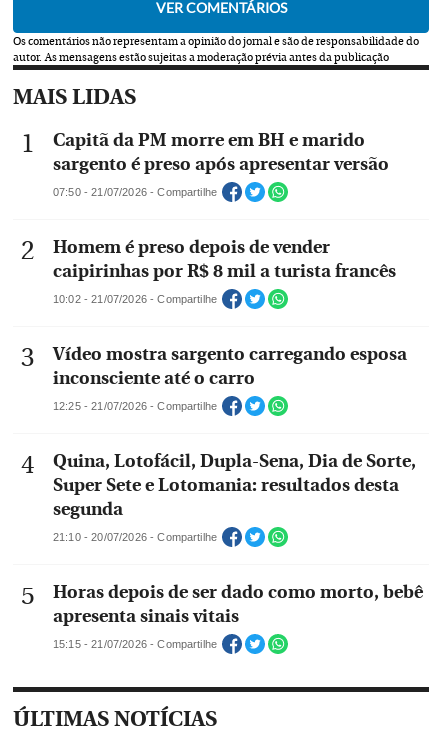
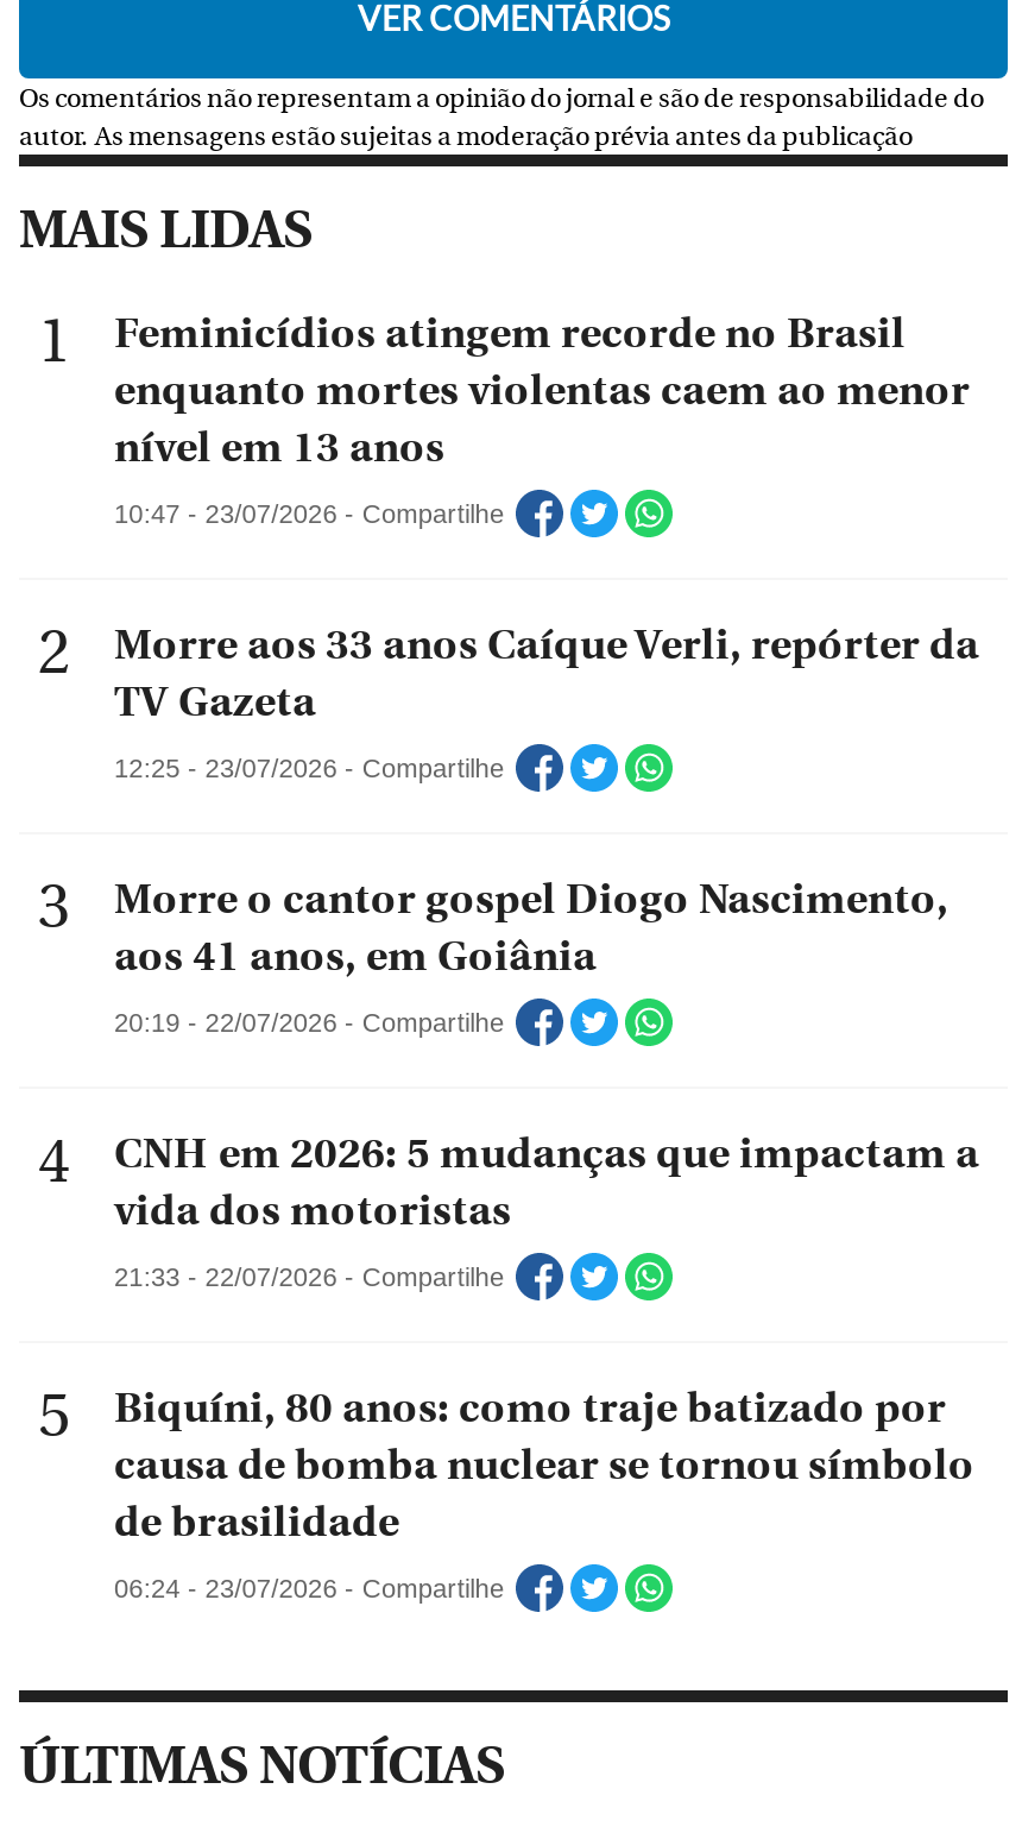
- Capitã da PM morre em BH e marido
- sargento é preso após apresentar versão
+ Feminicídios atingem recorde no Brasil
+ enquanto mortes violentas caem ao menor
+ nível em 13 anos

- 07:50 - 21/07/2026 - Compartilhe
+ 10:47 - 23/07/2026 - Compartilhe

- Homem é preso depois de vender
- caipirinhas por R$ 8 mil a turista francês
+ Morre aos 33 anos Caíque Verli, repórter da
+ TV Gazeta

- 10:02 - 21/07/2026 - Compartilhe
+ 12:25 - 23/07/2026 - Compartilhe

- Vídeo mostra sargento carregando esposa
- inconsciente até o carro
+ Morre o cantor gospel Diogo Nascimento,
+ aos 41 anos, em Goiânia

- 12:25 - 21/07/2026 - Compartilhe
+ 20:19 - 22/07/2026 - Compartilhe

- Quina, Lotofácil, Dupla-Sena, Dia de Sorte,
- Super Sete e Lotomania: resultados desta
- segunda
+ CNH em 2026: 5 mudanças que impactam a
+ vida dos motoristas

- 21:10 - 20/07/2026 - Compartilhe
+ 21:33 - 22/07/2026 - Compartilhe

- Horas depois de ser dado como morto, bebê
- apresenta sinais vitais
+ Biquíni, 80 anos: como traje batizado por
+ causa de bomba nuclear se tornou símbolo
+ de brasilidade

- 15:15 - 21/07/2026 - Compartilhe
+ 06:24 - 23/07/2026 - Compartilhe
